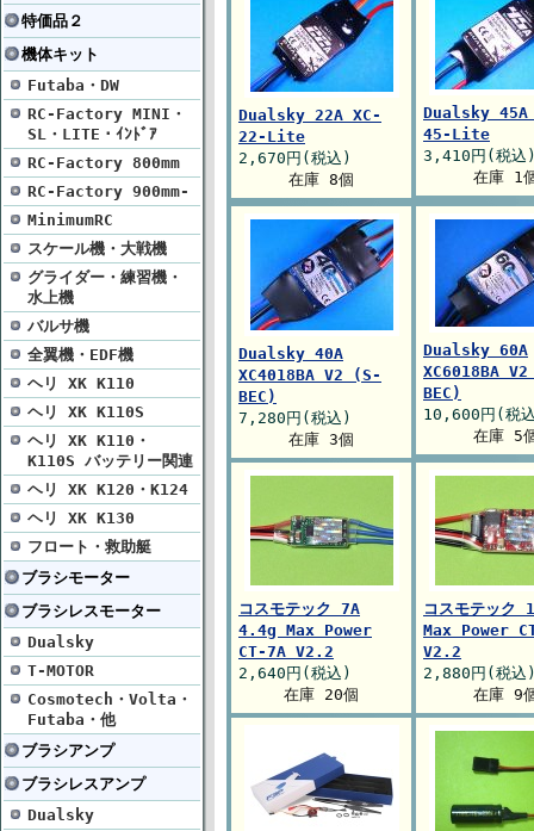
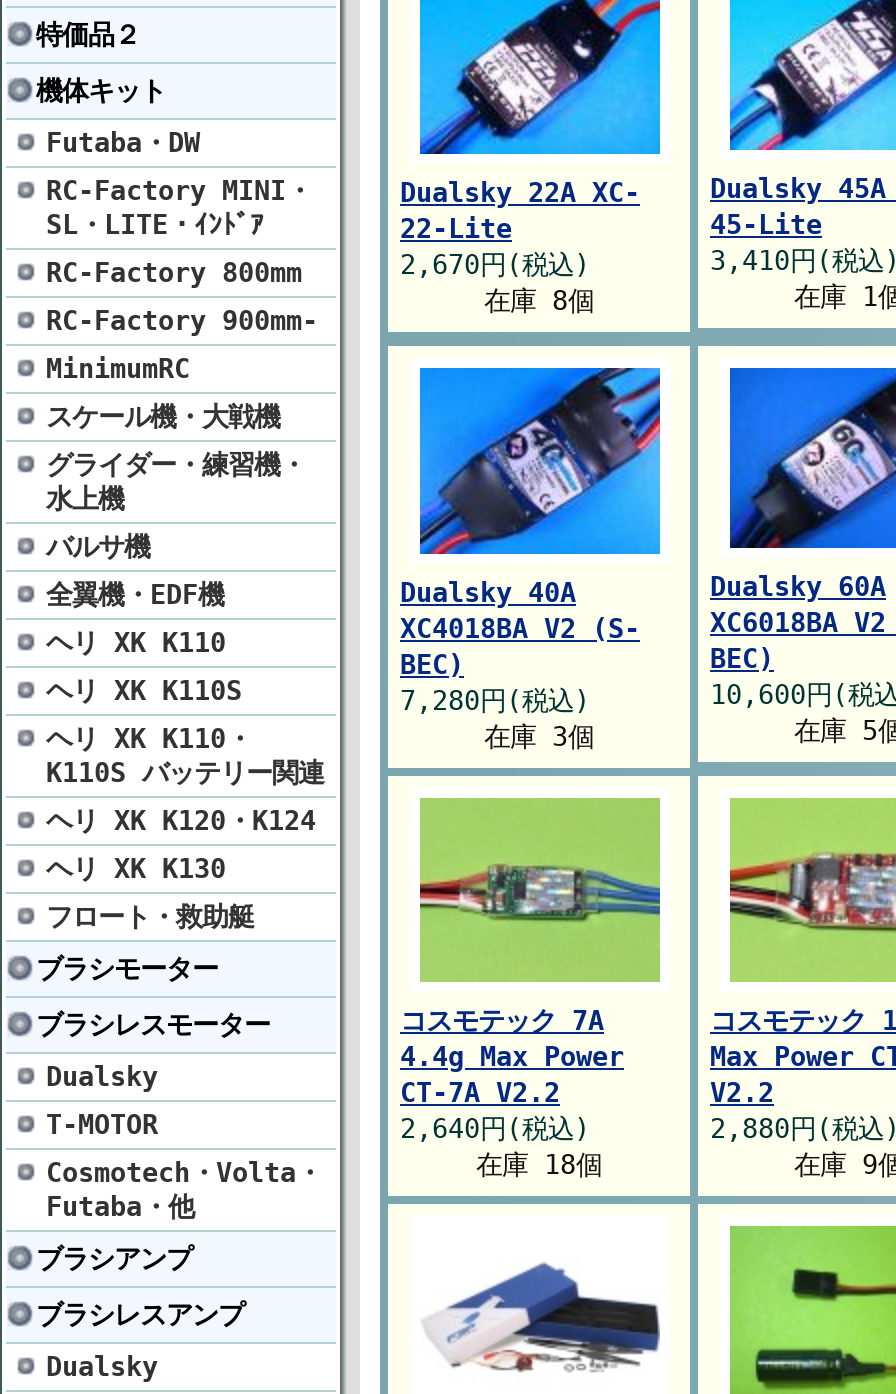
- 在庫 20個
+ 在庫 18個
